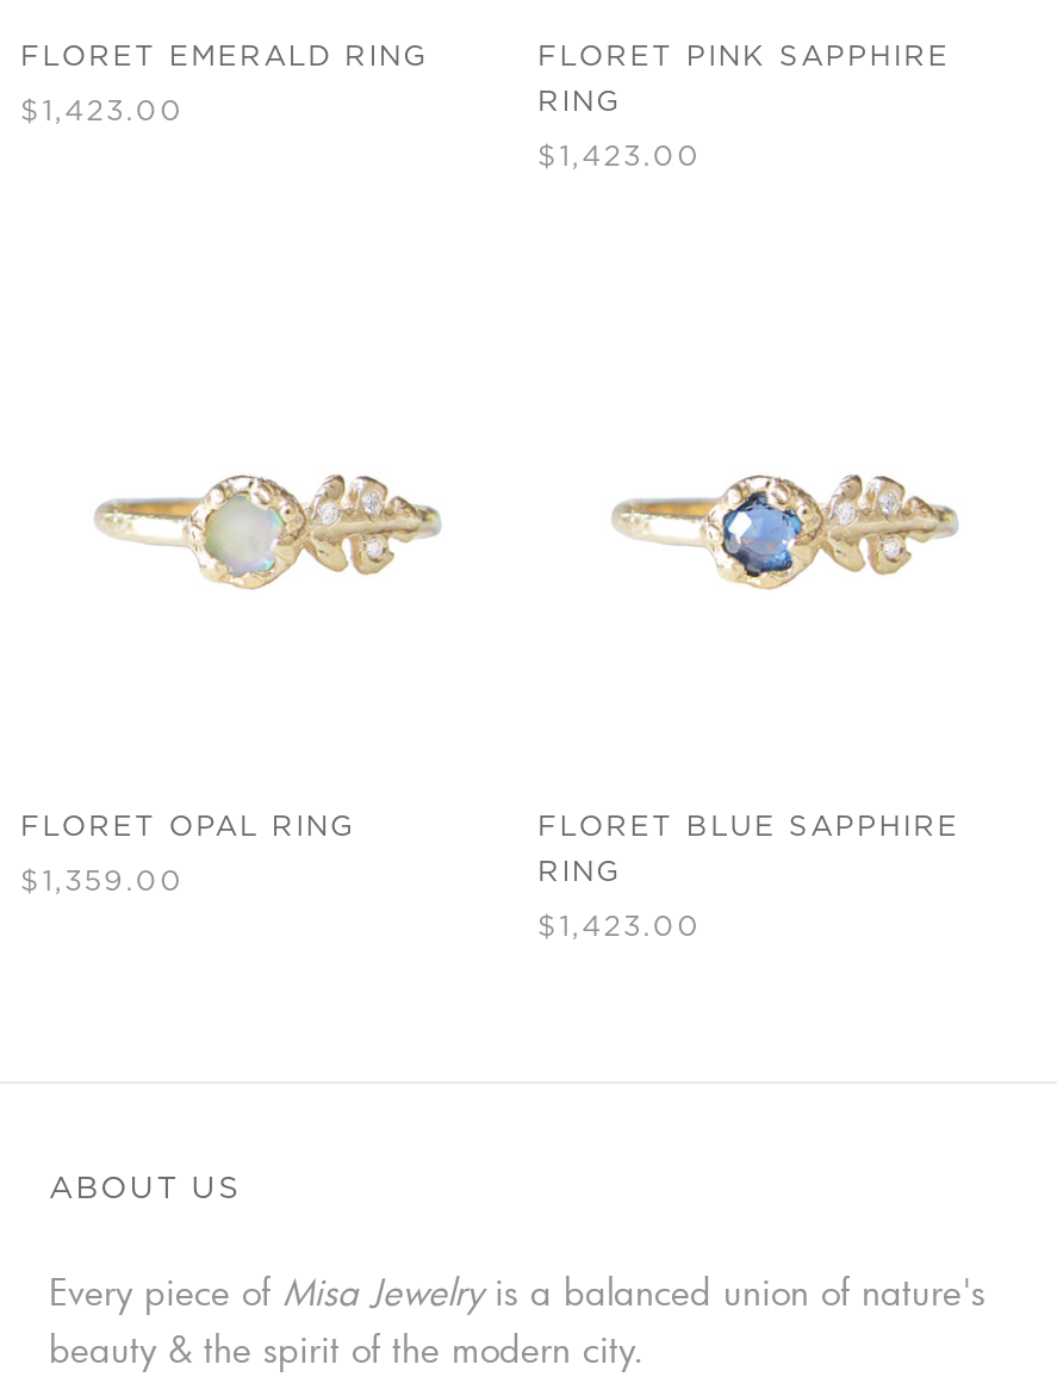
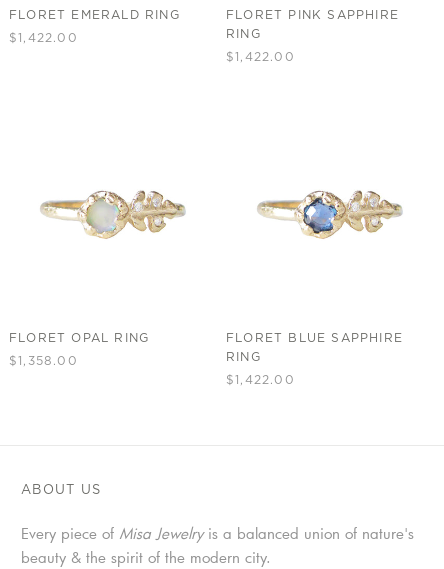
- $1,423.00
+ $1,422.00

- $1,423.00
+ $1,422.00

- $1,359.00
+ $1,358.00

- $1,423.00
+ $1,422.00
